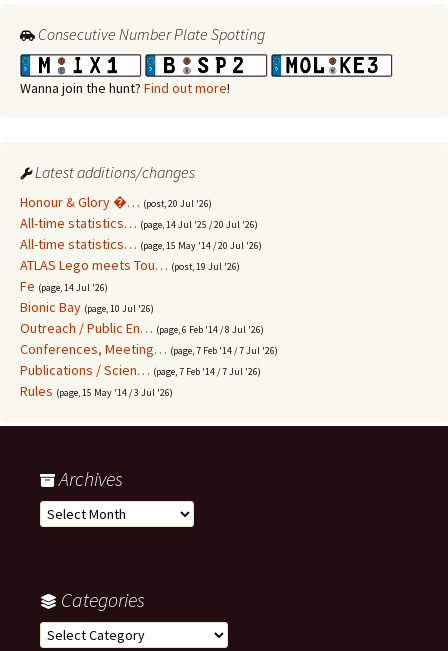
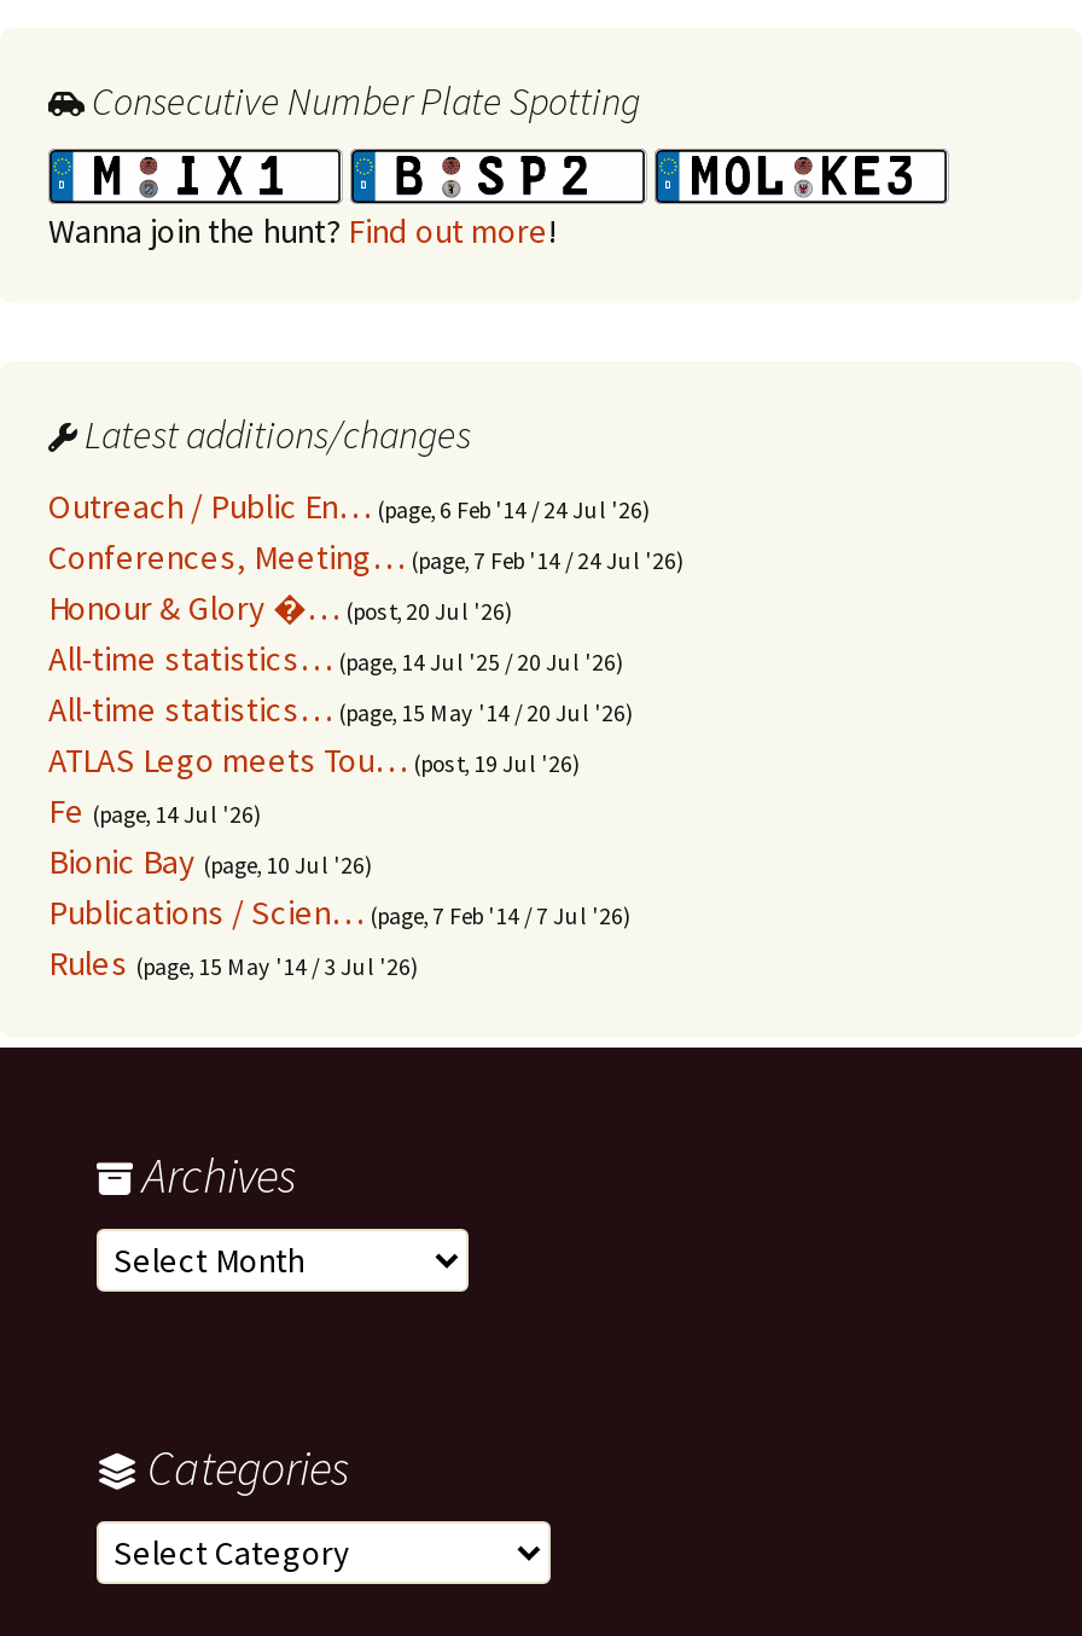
+ Outreach / Public En… (page, 6 Feb '14 / 24 Jul '26)
+ Conferences, Meeting… (page, 7 Feb '14 / 24 Jul '26)

moved down: All-time statistics… (page, 14 Jul '25 / 20 Jul '26) | All-time statistics… (page, 15 May '14 / 20 Jul '26) | ATLAS Lego meets Tou… (post, 19 Jul '26) | Fe (page, 14 Jul '26) | Bionic Bay (page, 10 Jul '26)

- Outreach / Public En… (page, 6 Feb '14 / 8 Jul '26)
- Conferences, Meeting… (page, 7 Feb '14 / 7 Jul '26)
